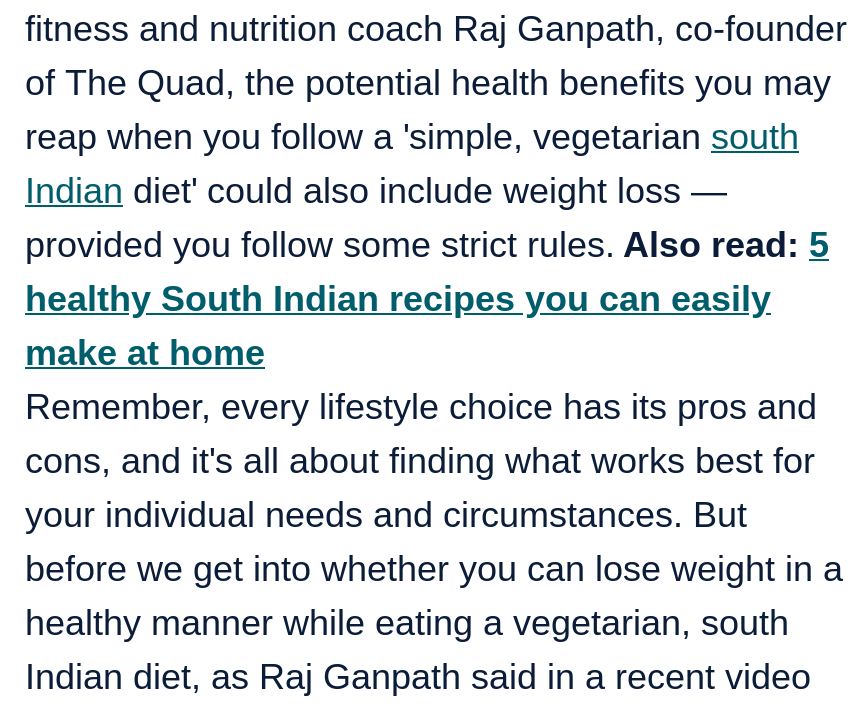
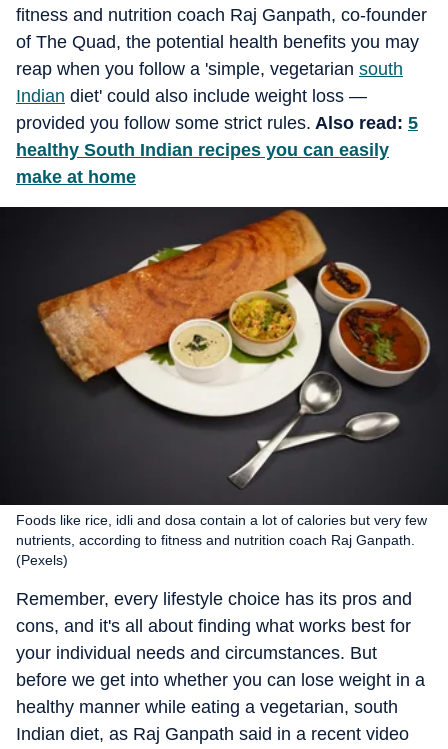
+ [image]
+ Foods like rice, idli and dosa contain a lot of calories but very few
+ nutrients, according to fitness and nutrition coach Raj Ganpath.
+ (Pexels)
